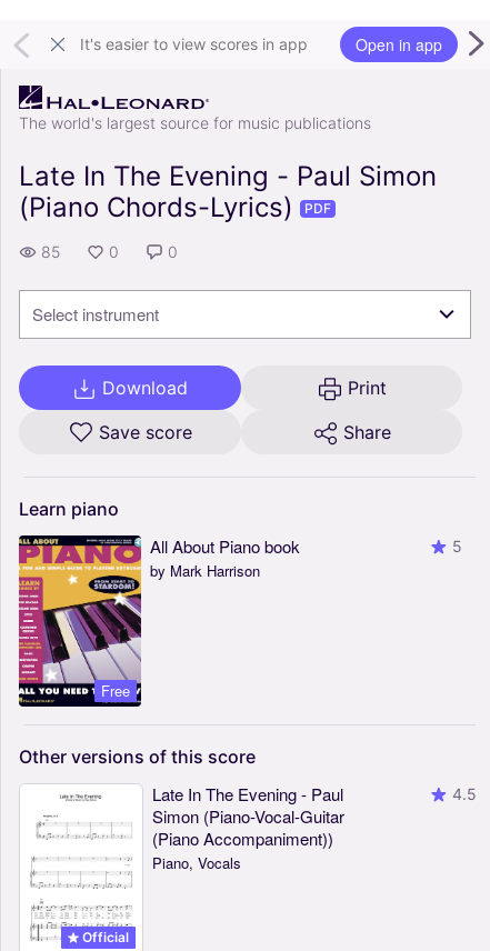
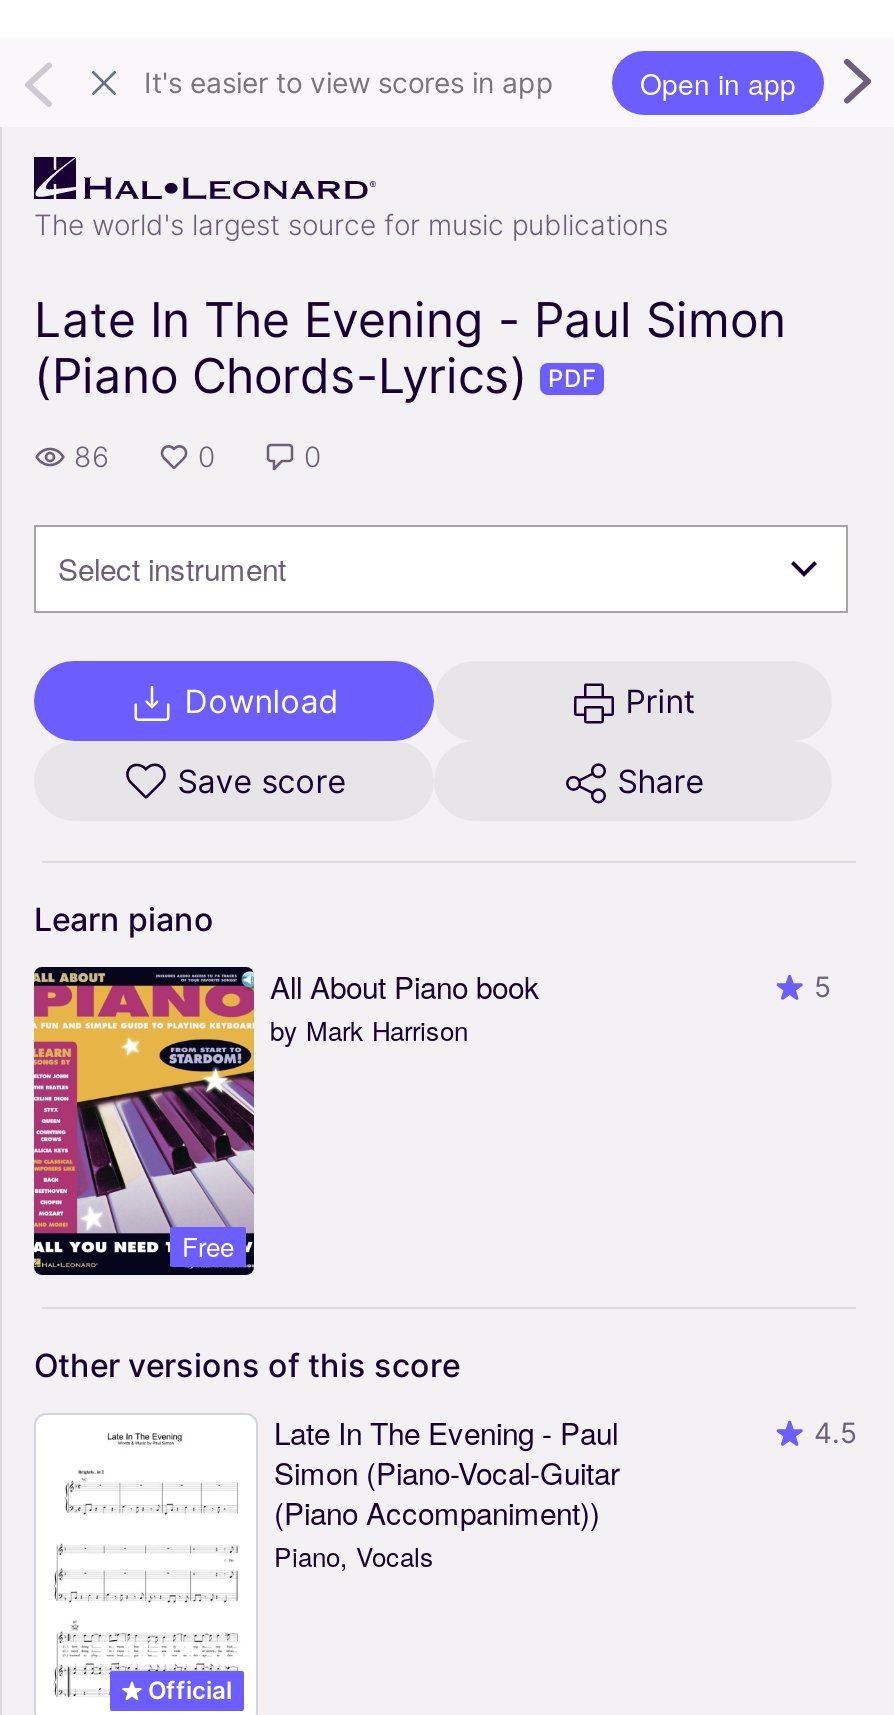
- 85
+ 86
